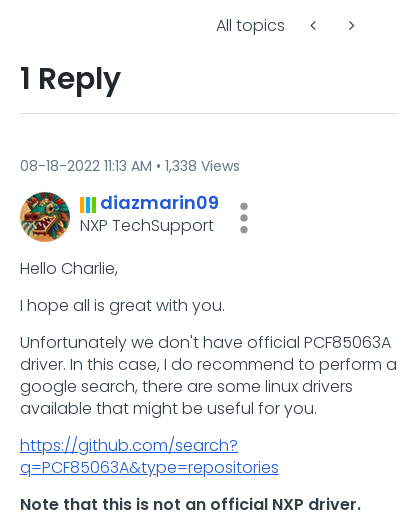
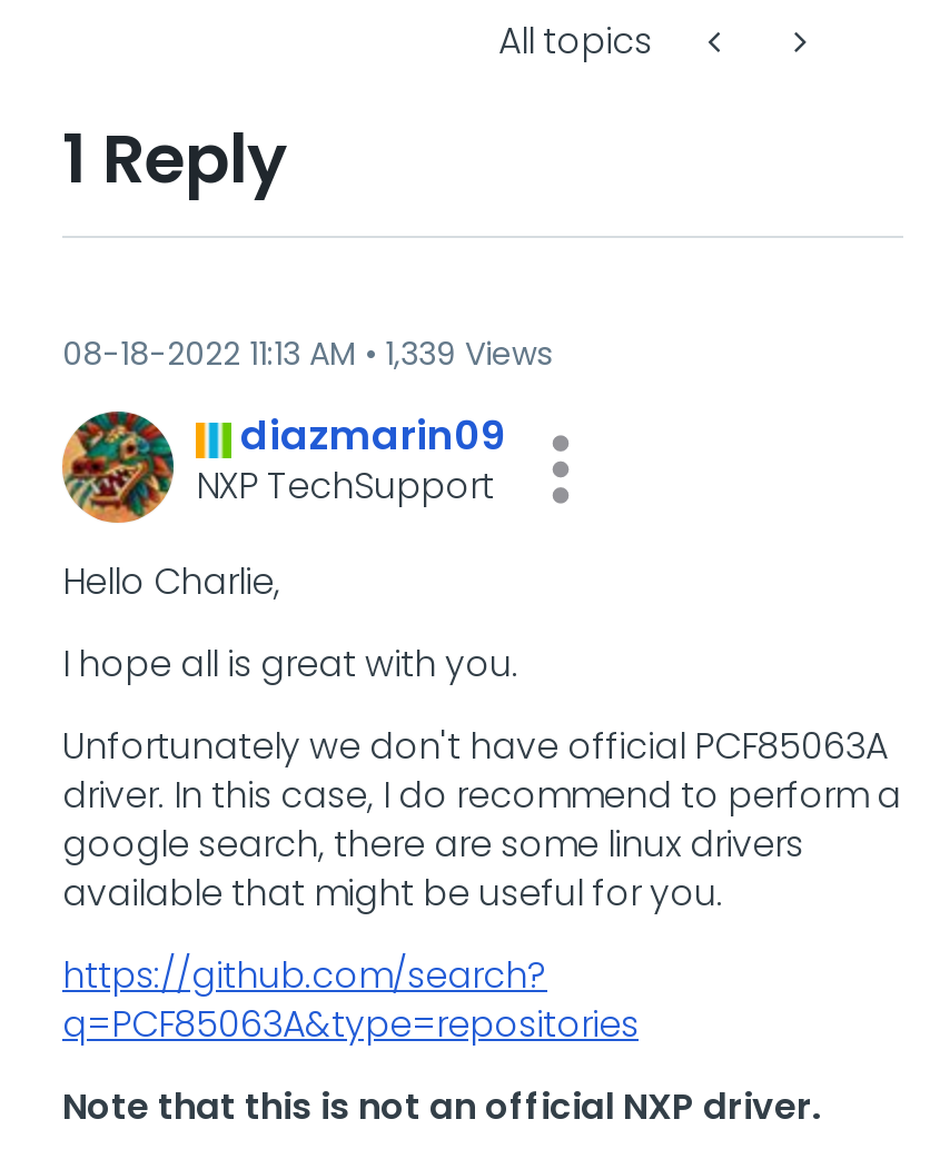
- 08-18-2022 11:13 AM 1,338 Views
+ 08-18-2022 11:13 AM 1,339 Views
